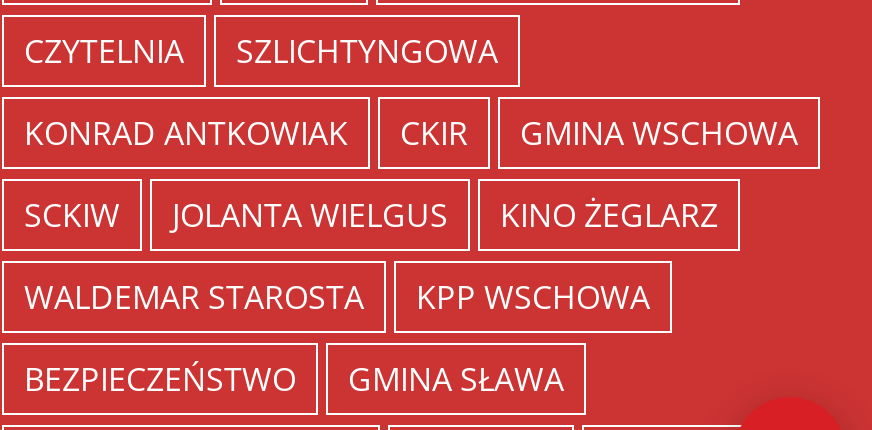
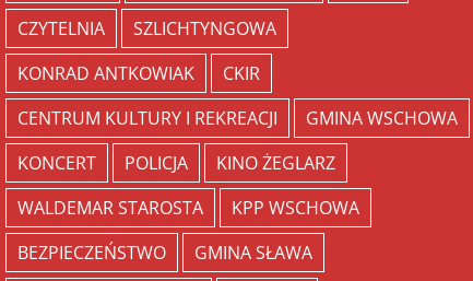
+ CENTRUM KULTURY I REKREACJI

- SCKIW
- JOLANTA WIELGUS
+ KONCERT
+ POLICJA
